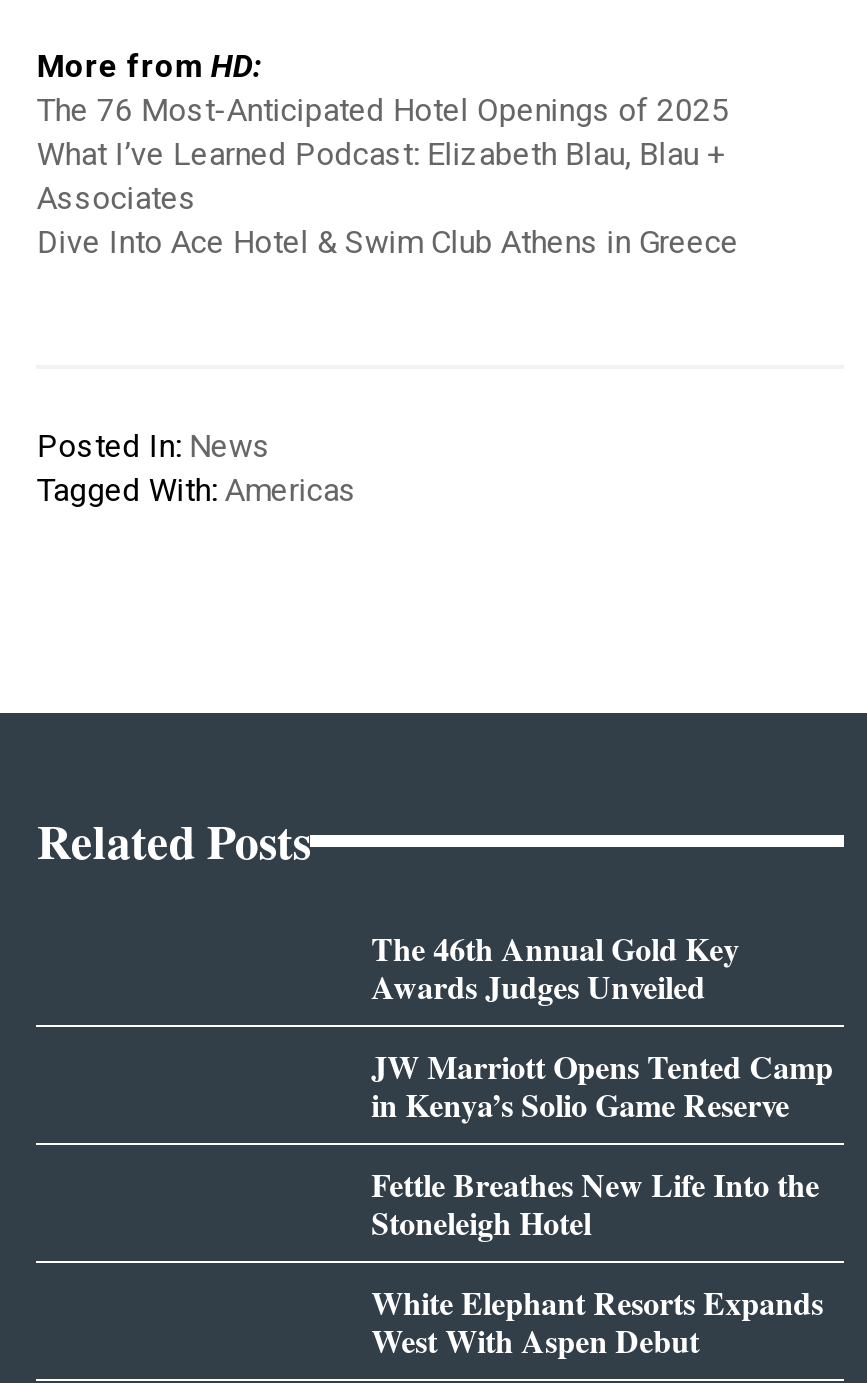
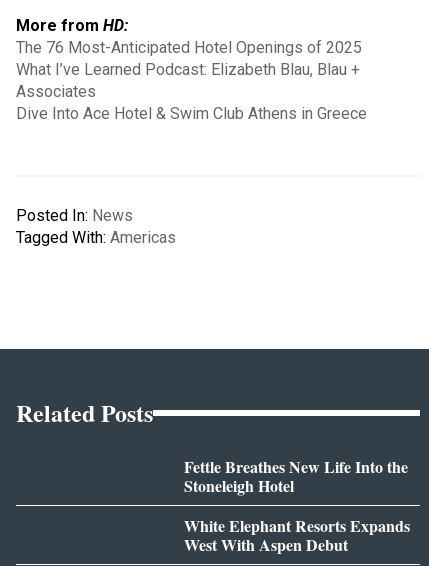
- The 46th Annual Gold Key
- Awards Judges Unveiled
- JW Marriott Opens Tented Camp
- in Kenya’s Solio Game Reserve
